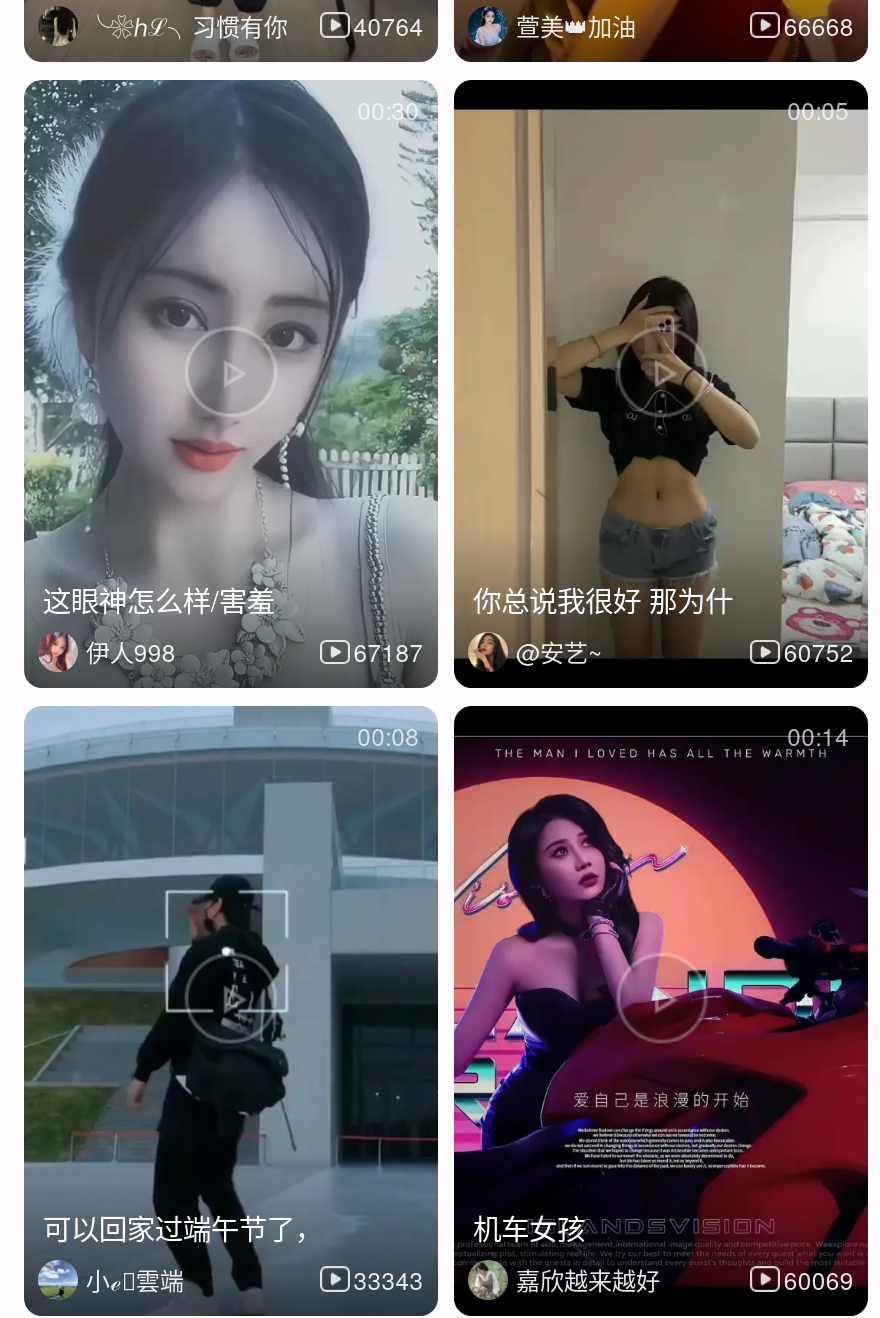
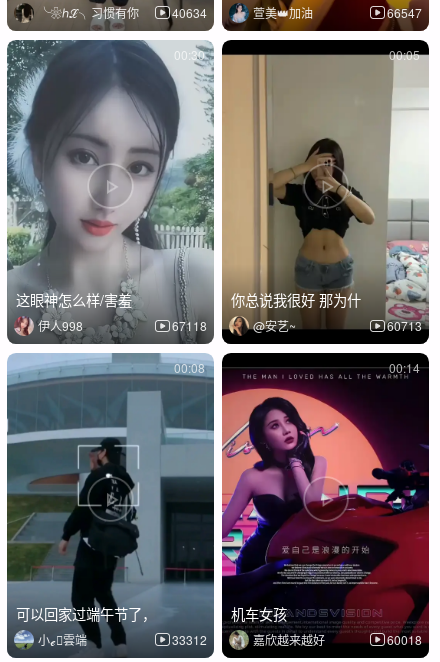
- 40764
+ 40634

- 66668
+ 66547

- 67187
+ 67118

- 60752
+ 60713

- 33343
+ 33312

- 60069
+ 60018
